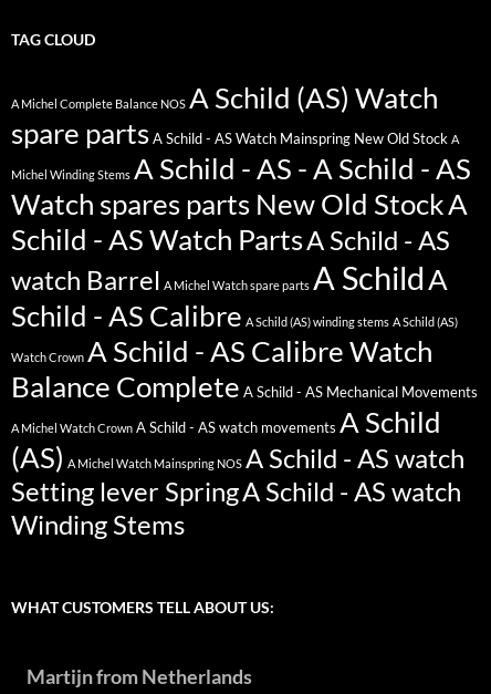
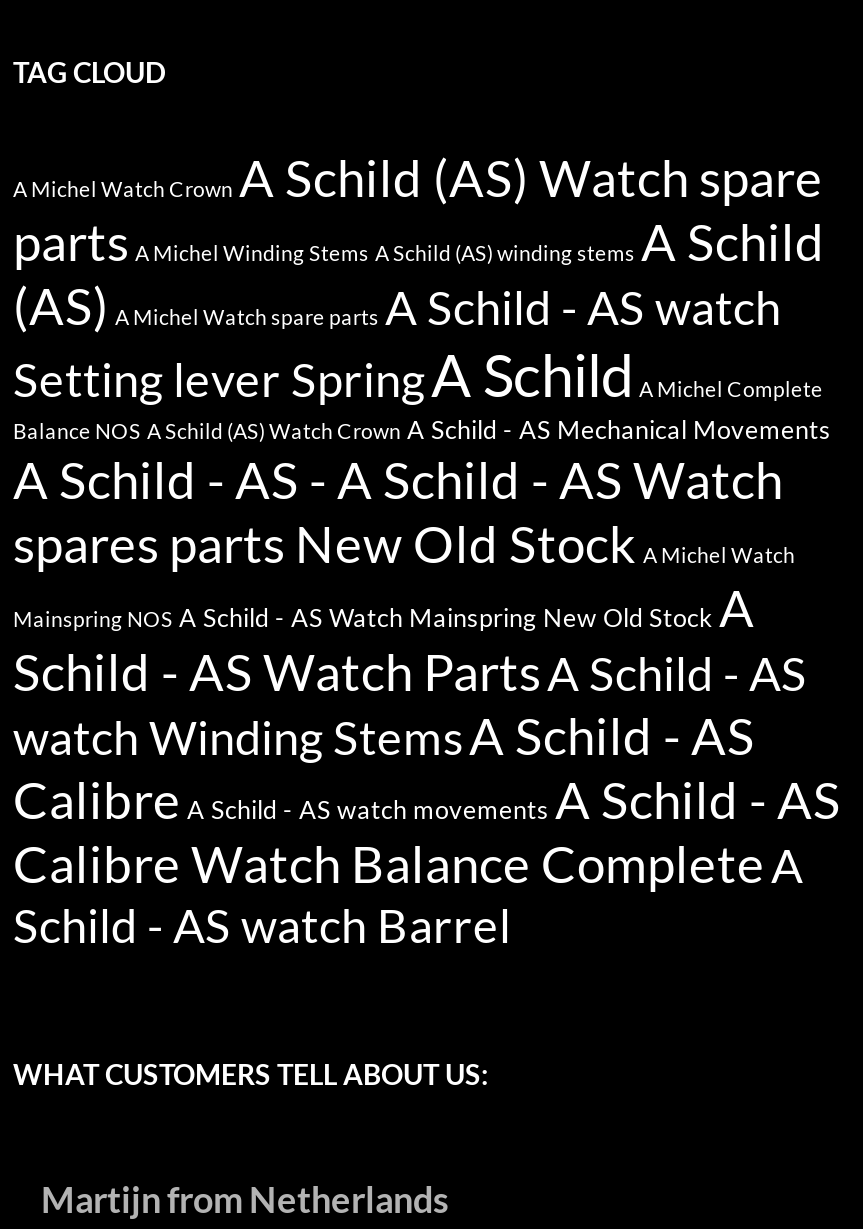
- A Michel Complete Balance NOS A Schild (AS) Watch
- spare parts A Schild - AS Watch Mainspring New Old Stock A
- Michel Winding Stems A Schild - AS - A Schild - AS
- Watch spares parts New Old Stock A
+ A Michel Watch Crown A Schild (AS) Watch spare
+ parts A Michel Winding Stems A Schild (AS) winding stems A Schild
+ (AS) A Michel Watch spare parts A Schild - AS watch
+ Setting lever Spring A Schild A Michel Complete
+ Balance NOS A Schild (AS) Watch Crown A Schild - AS Mechanical Movements
+ A Schild - AS - A Schild - AS Watch
+ spares parts New Old Stock A Michel Watch
+ Mainspring NOS A Schild - AS Watch Mainspring New Old Stock A

moved down: Schild - AS Watch Parts A Schild - AS

- watch Barrel A Michel Watch spare parts A Schild A
- Schild - AS Calibre A Schild (AS) winding stems A Schild (AS)
- Watch Crown A Schild - AS Calibre Watch
- Balance Complete A Schild - AS Mechanical Movements
- A Michel Watch Crown A Schild - AS watch movements A Schild
- (AS) A Michel Watch Mainspring NOS A Schild - AS watch
- Setting lever Spring A Schild - AS watch
- Winding Stems
+ watch Winding Stems A Schild - AS
+ Calibre A Schild - AS watch movements A Schild - AS
+ Calibre Watch Balance Complete A
+ Schild - AS watch Barrel
